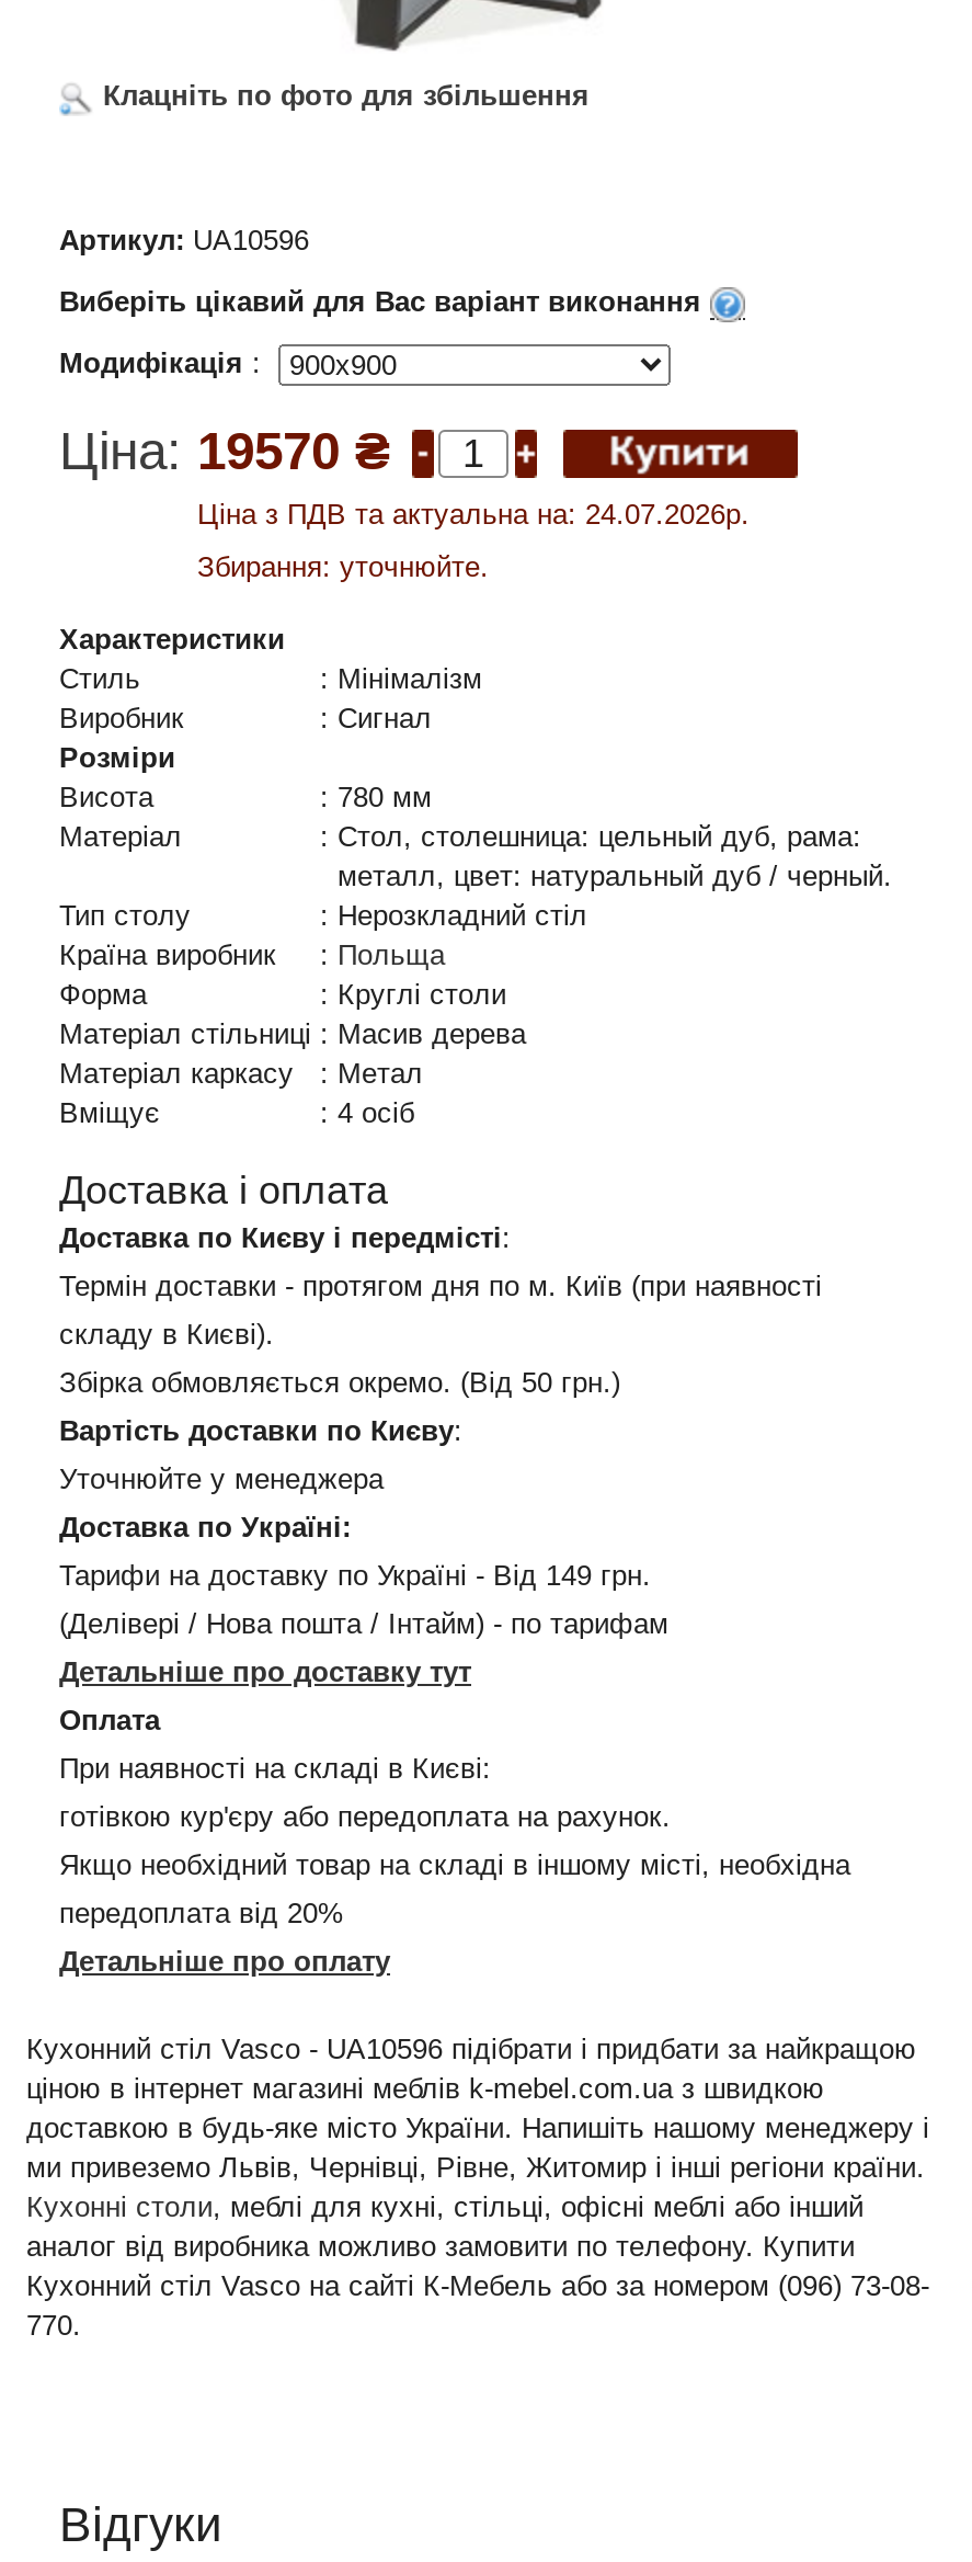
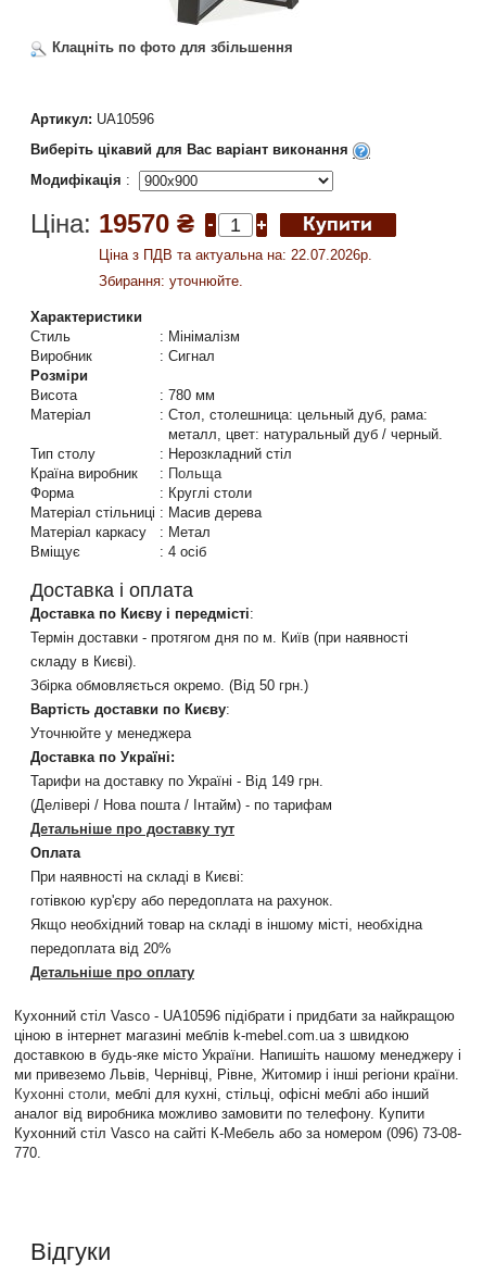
- Ціна з ПДВ та актуальна на: 24.07.2026р.
+ Ціна з ПДВ та актуальна на: 22.07.2026р.
